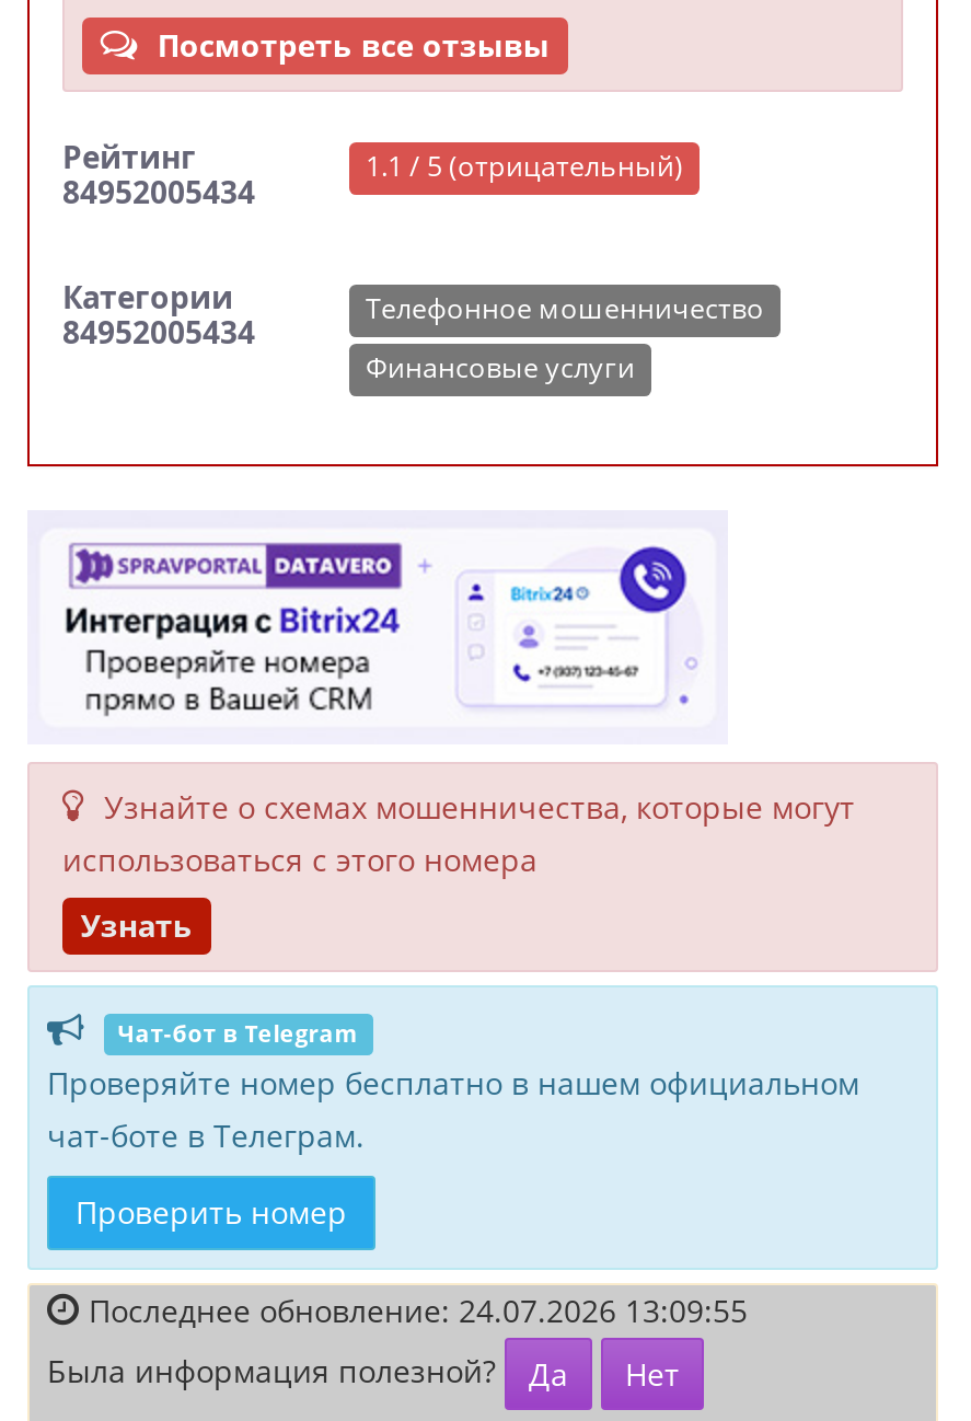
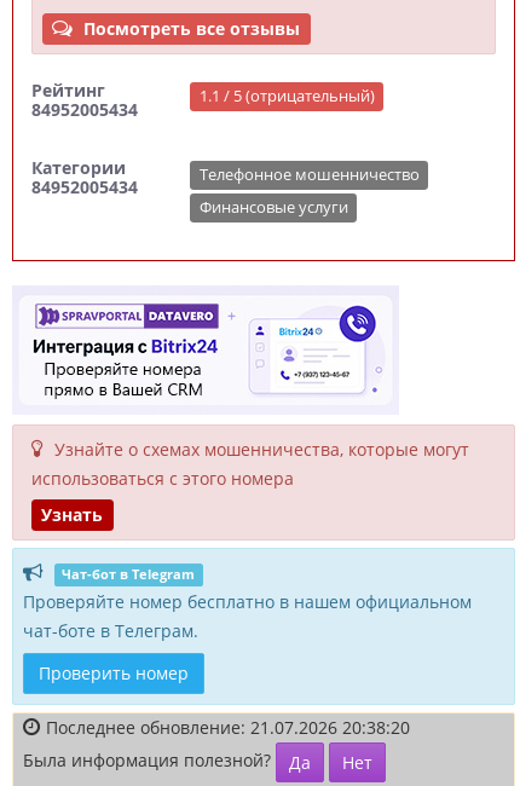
- Последнее обновление: 24.07.2026 13:09:55
+ Последнее обновление: 21.07.2026 20:38:20
